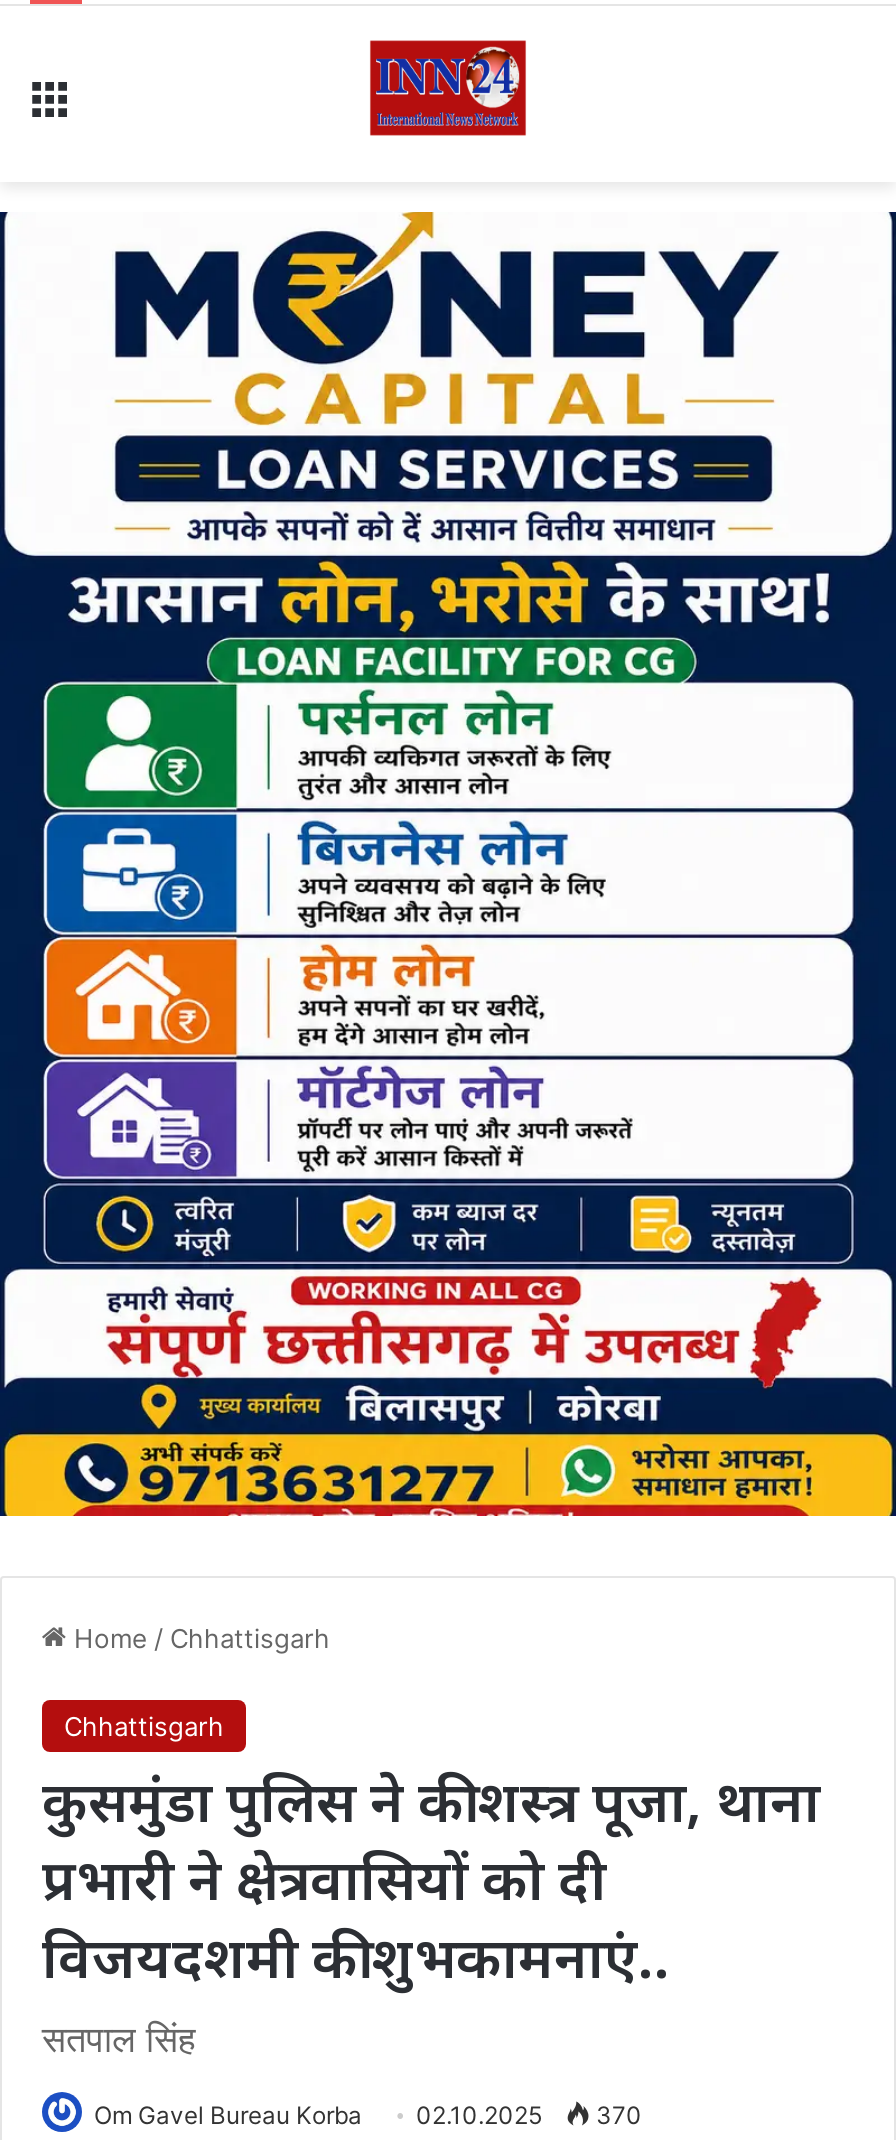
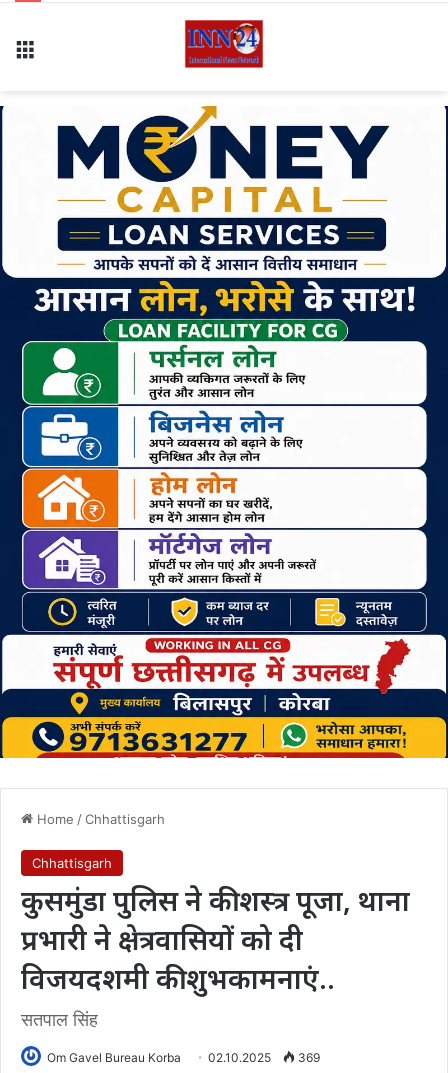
- Om Gavel Bureau Korba 02.10.2025 370
+ Om Gavel Bureau Korba 02.10.2025 369
